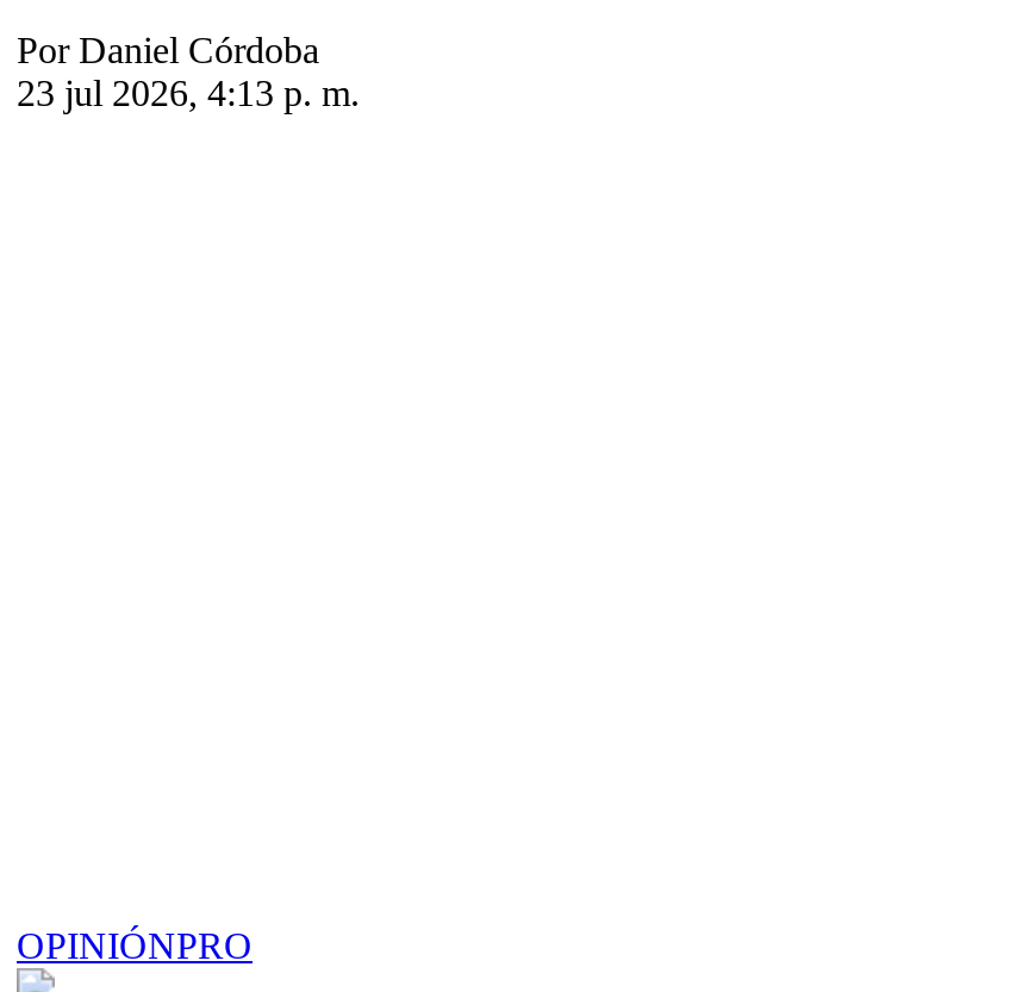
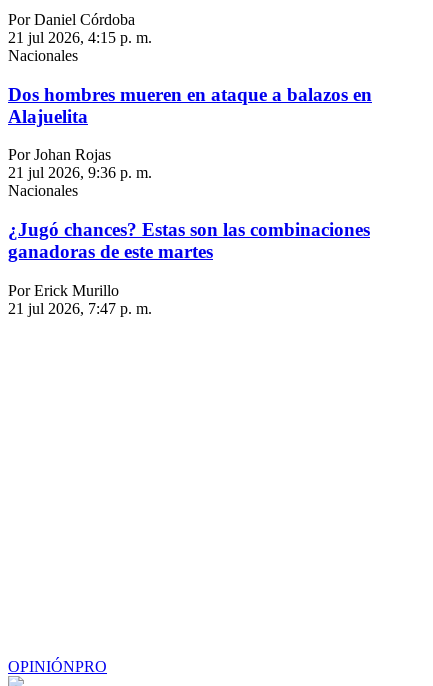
- 23 jul 2026, 4:13 p. m.
+ 21 jul 2026, 4:15 p. m.
+ Nacionales
+ Dos hombres mueren en ataque a balazos en
+ Alajuelita
+ Por Johan Rojas
+ 21 jul 2026, 9:36 p. m.
+ Nacionales
+ ¿Jugó chances? Estas son las combinaciones
+ ganadoras de este martes
+ Por Erick Murillo
+ 21 jul 2026, 7:47 p. m.
